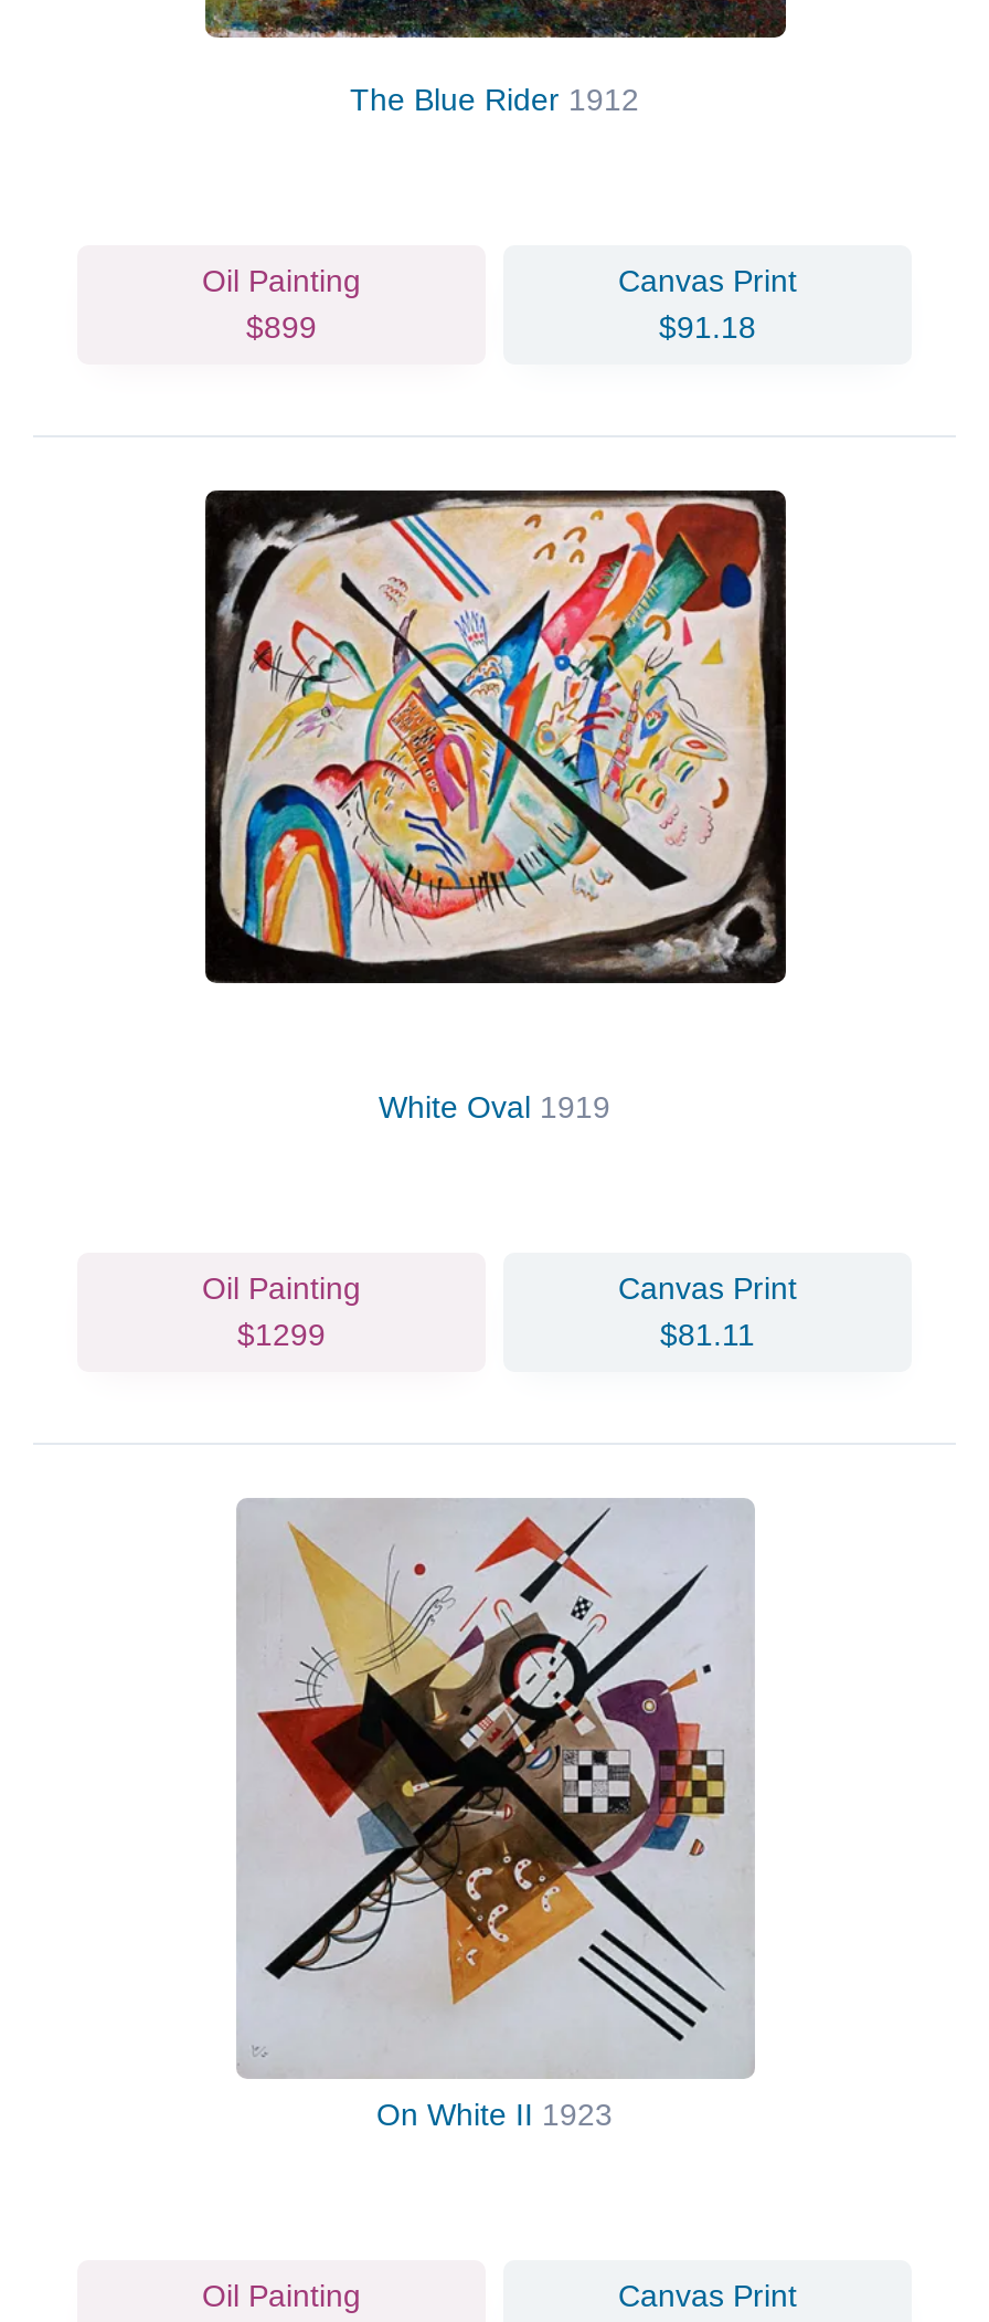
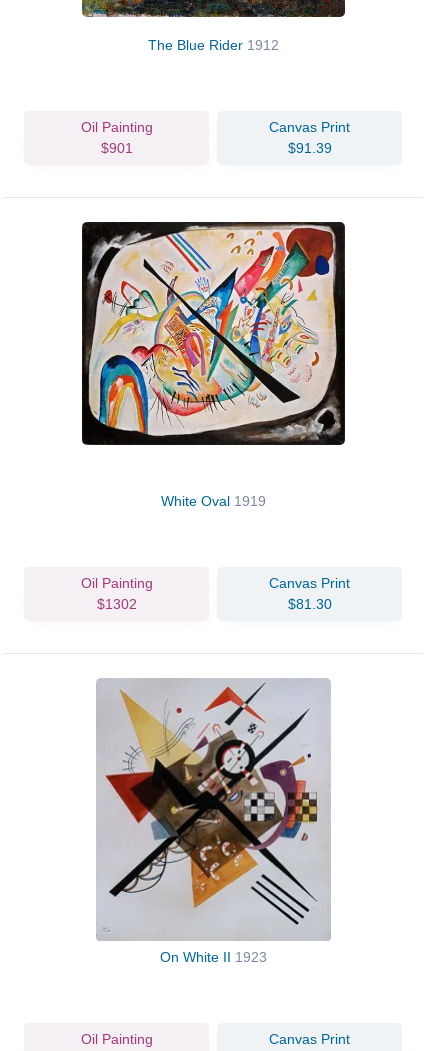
- $899
+ $901

- $91.18
+ $91.39

- $1299
+ $1302

- $81.11
+ $81.30
